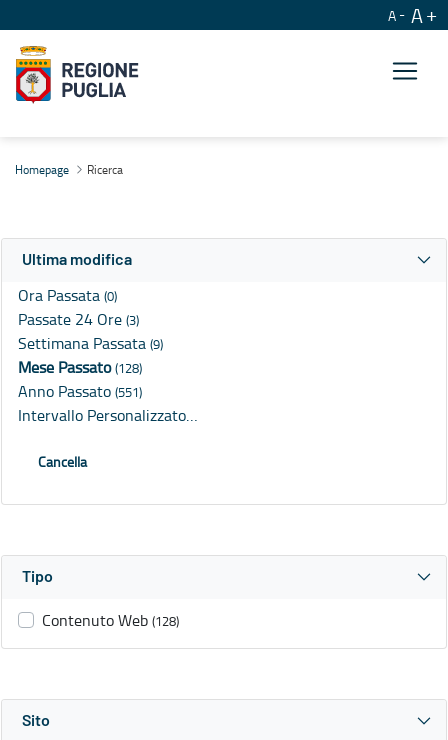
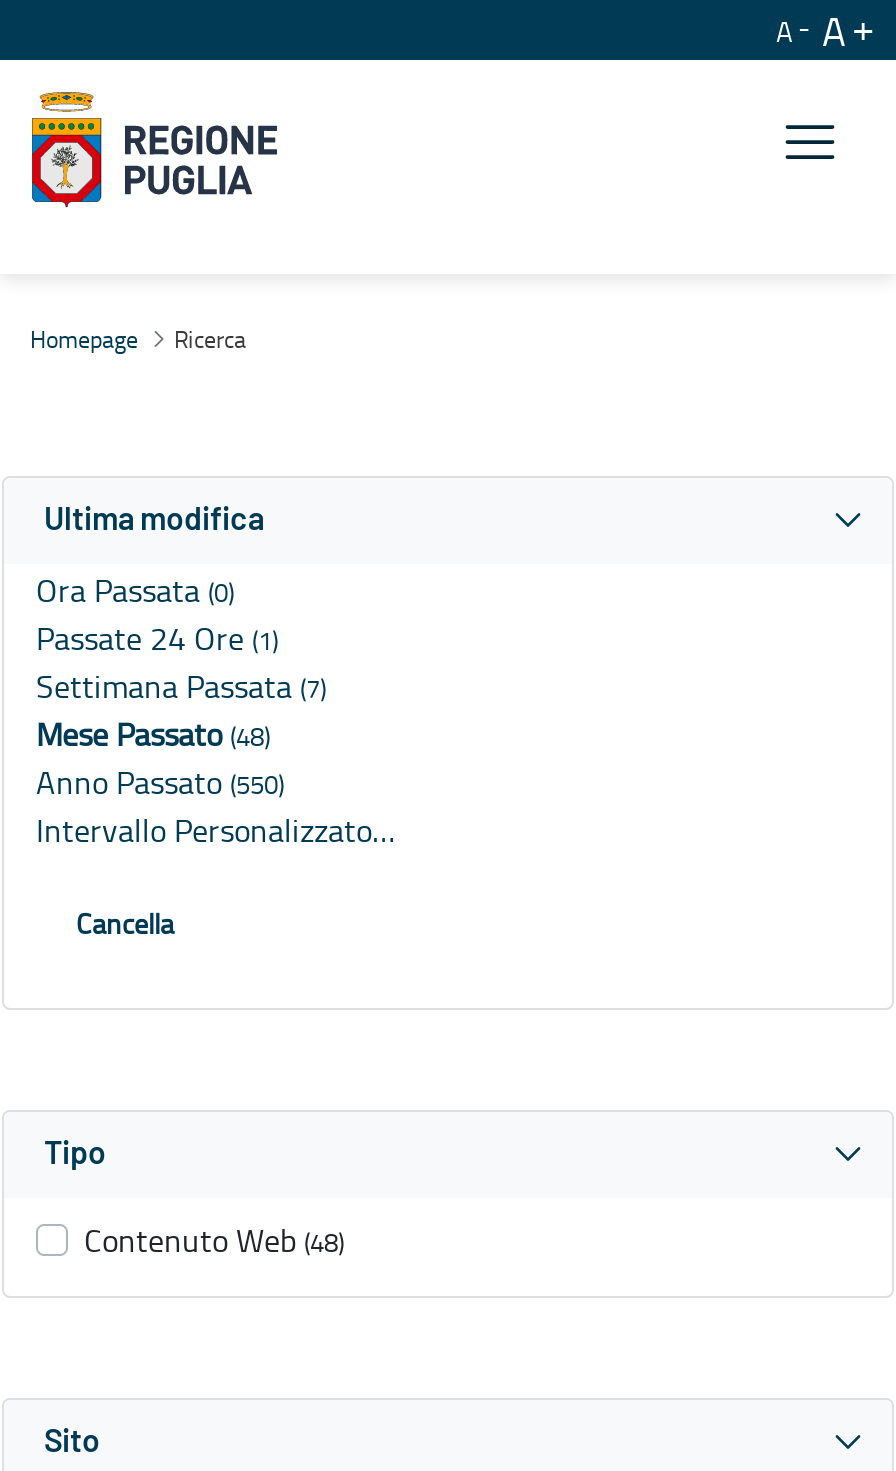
- Passate 24 Ore (3)
+ Passate 24 Ore (1)

- Settimana Passata (9)
+ Settimana Passata (7)

- Mese Passato (128)
+ Mese Passato (48)

- Anno Passato (551)
+ Anno Passato (550)

- Contenuto Web (128)
+ Contenuto Web (48)
